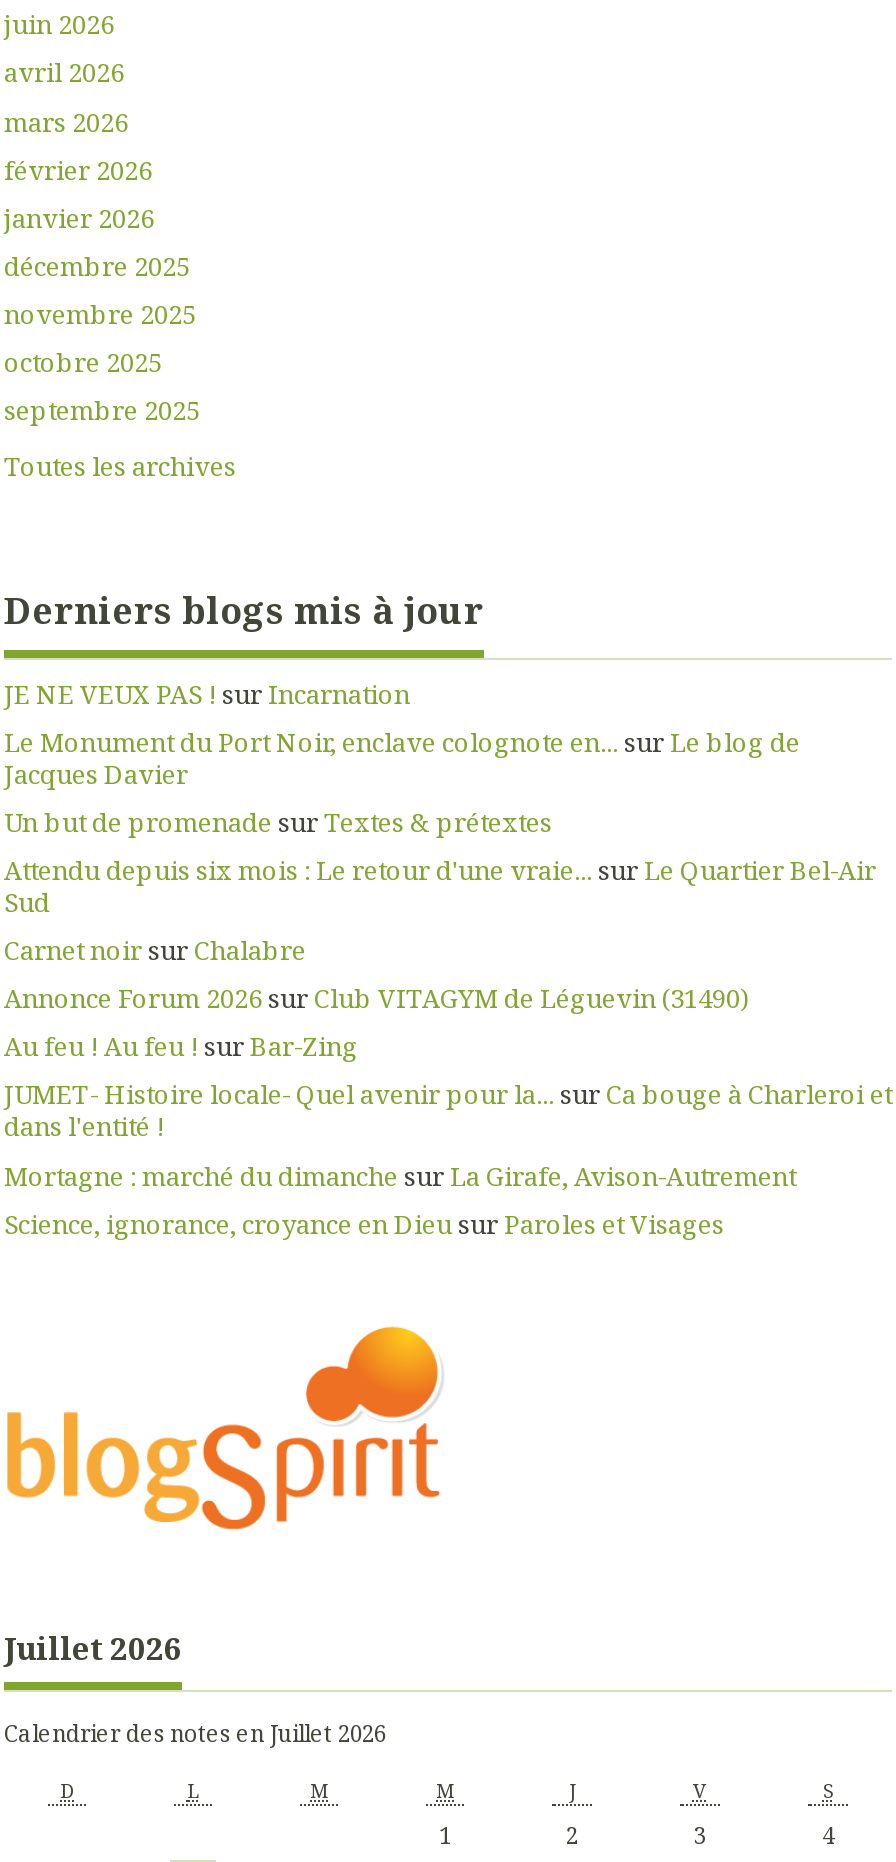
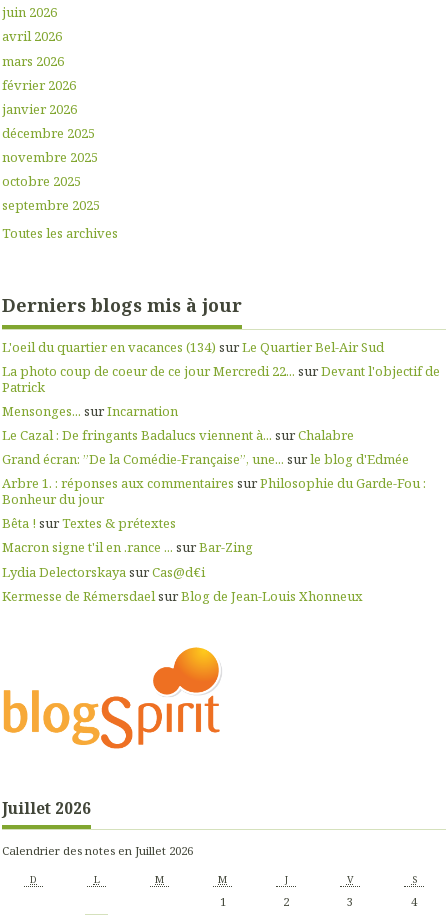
- JE NE VEUX PAS ! sur Incarnation
- Le Monument du Port Noir, enclave colognote en... sur Le blog de
- Jacques Davier
- Un but de promenade sur Textes & prétextes
- Attendu depuis six mois : Le retour d'une vraie... sur Le Quartier Bel-Air
- Sud
- Carnet noir sur Chalabre
- Annonce Forum 2026 sur Club VITAGYM de Léguevin (31490)
- Au feu ! Au feu ! sur Bar-Zing
- JUMET- Histoire locale- Quel avenir pour la... sur Ca bouge à Charleroi et
- dans l'entité !
- Mortagne : marché du dimanche sur La Girafe, Avison-Autrement
- Science, ignorance, croyance en Dieu sur Paroles et Visages
+ L'oeil du quartier en vacances (134) sur Le Quartier Bel-Air Sud
+ La photo coup de coeur de ce jour Mercredi 22... sur Devant l'objectif de
+ Patrick
+ Mensonges... sur Incarnation
+ Le Cazal : De fringants Badalucs viennent à... sur Chalabre
+ Grand écran: ”De la Comédie-Française”, une... sur le blog d'Edmée
+ Arbre 1. : réponses aux commentaires sur Philosophie du Garde-Fou :
+ Bonheur du jour
+ Bêta ! sur Textes & prétextes
+ Macron signe t'il en .rance ... sur Bar-Zing
+ Lydia Delectorskaya sur Cas@d€i
+ Kermesse de Rémersdael sur Blog de Jean-Louis Xhonneux
